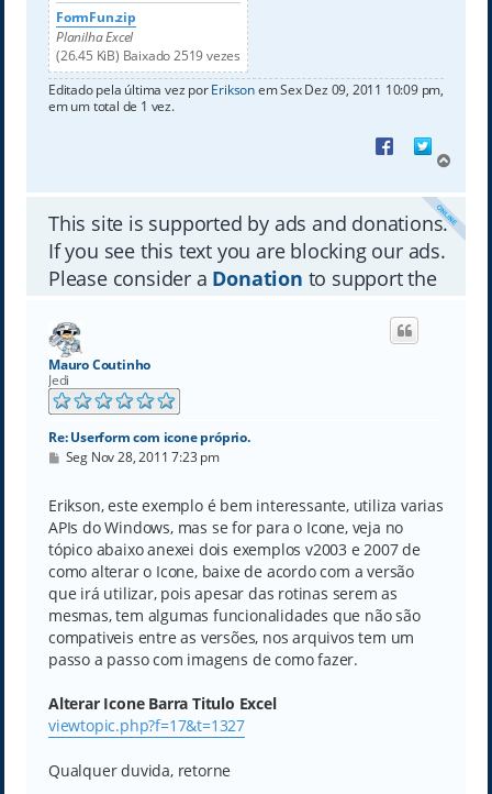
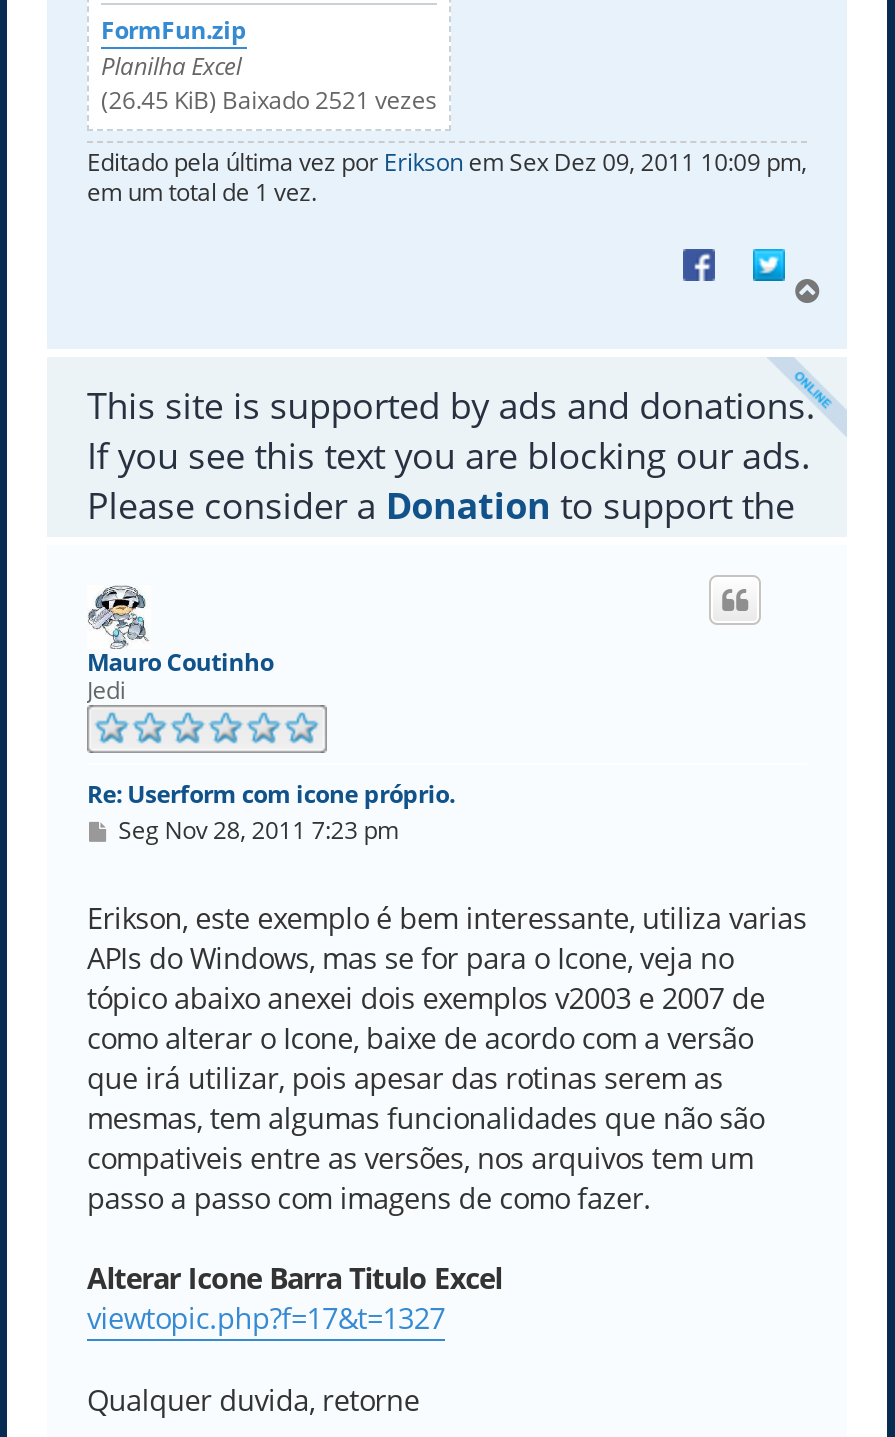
- (26.45 KiB) Baixado 2519 vezes
+ (26.45 KiB) Baixado 2521 vezes
